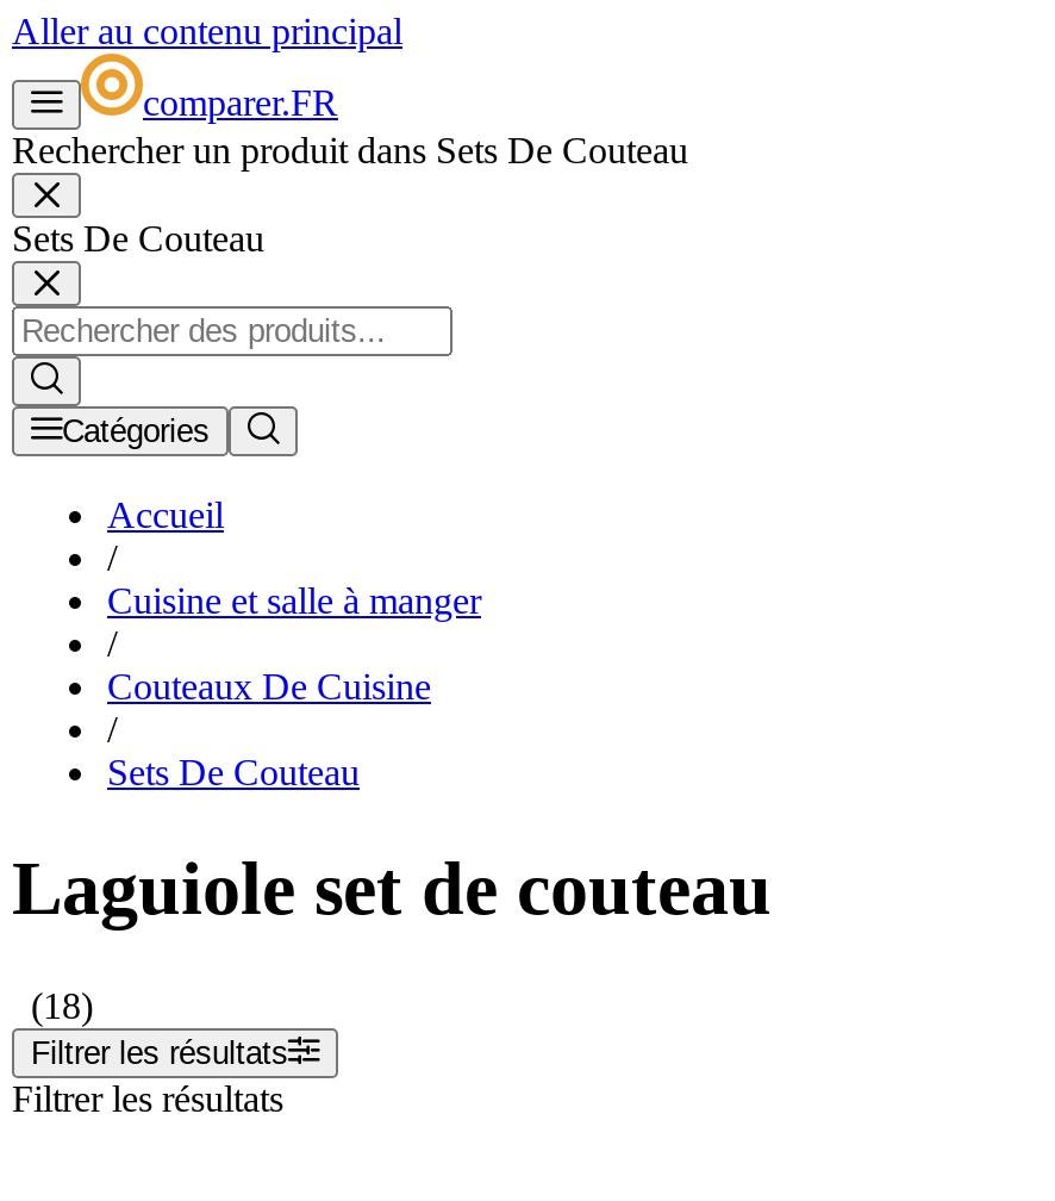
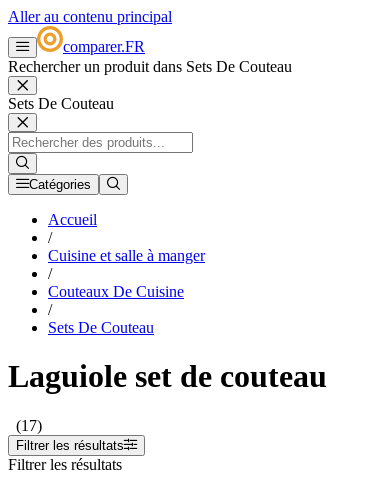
- (18)
+ (17)
